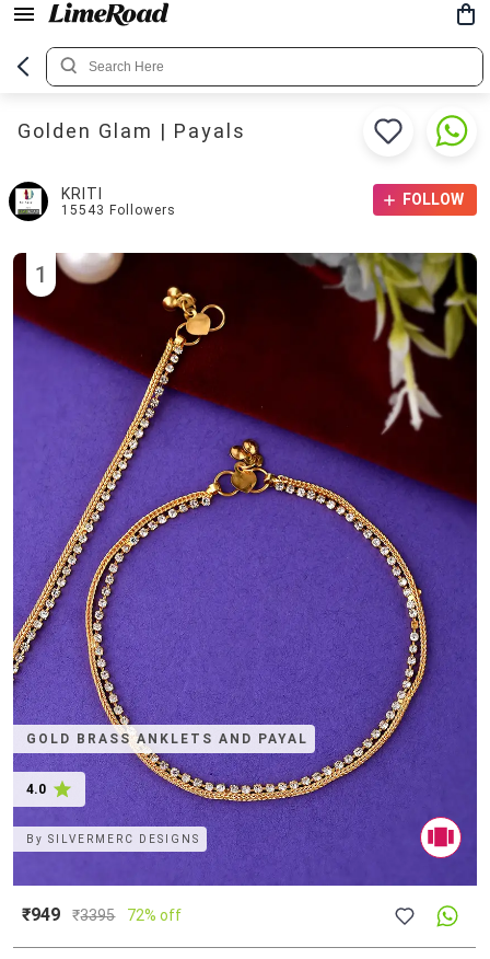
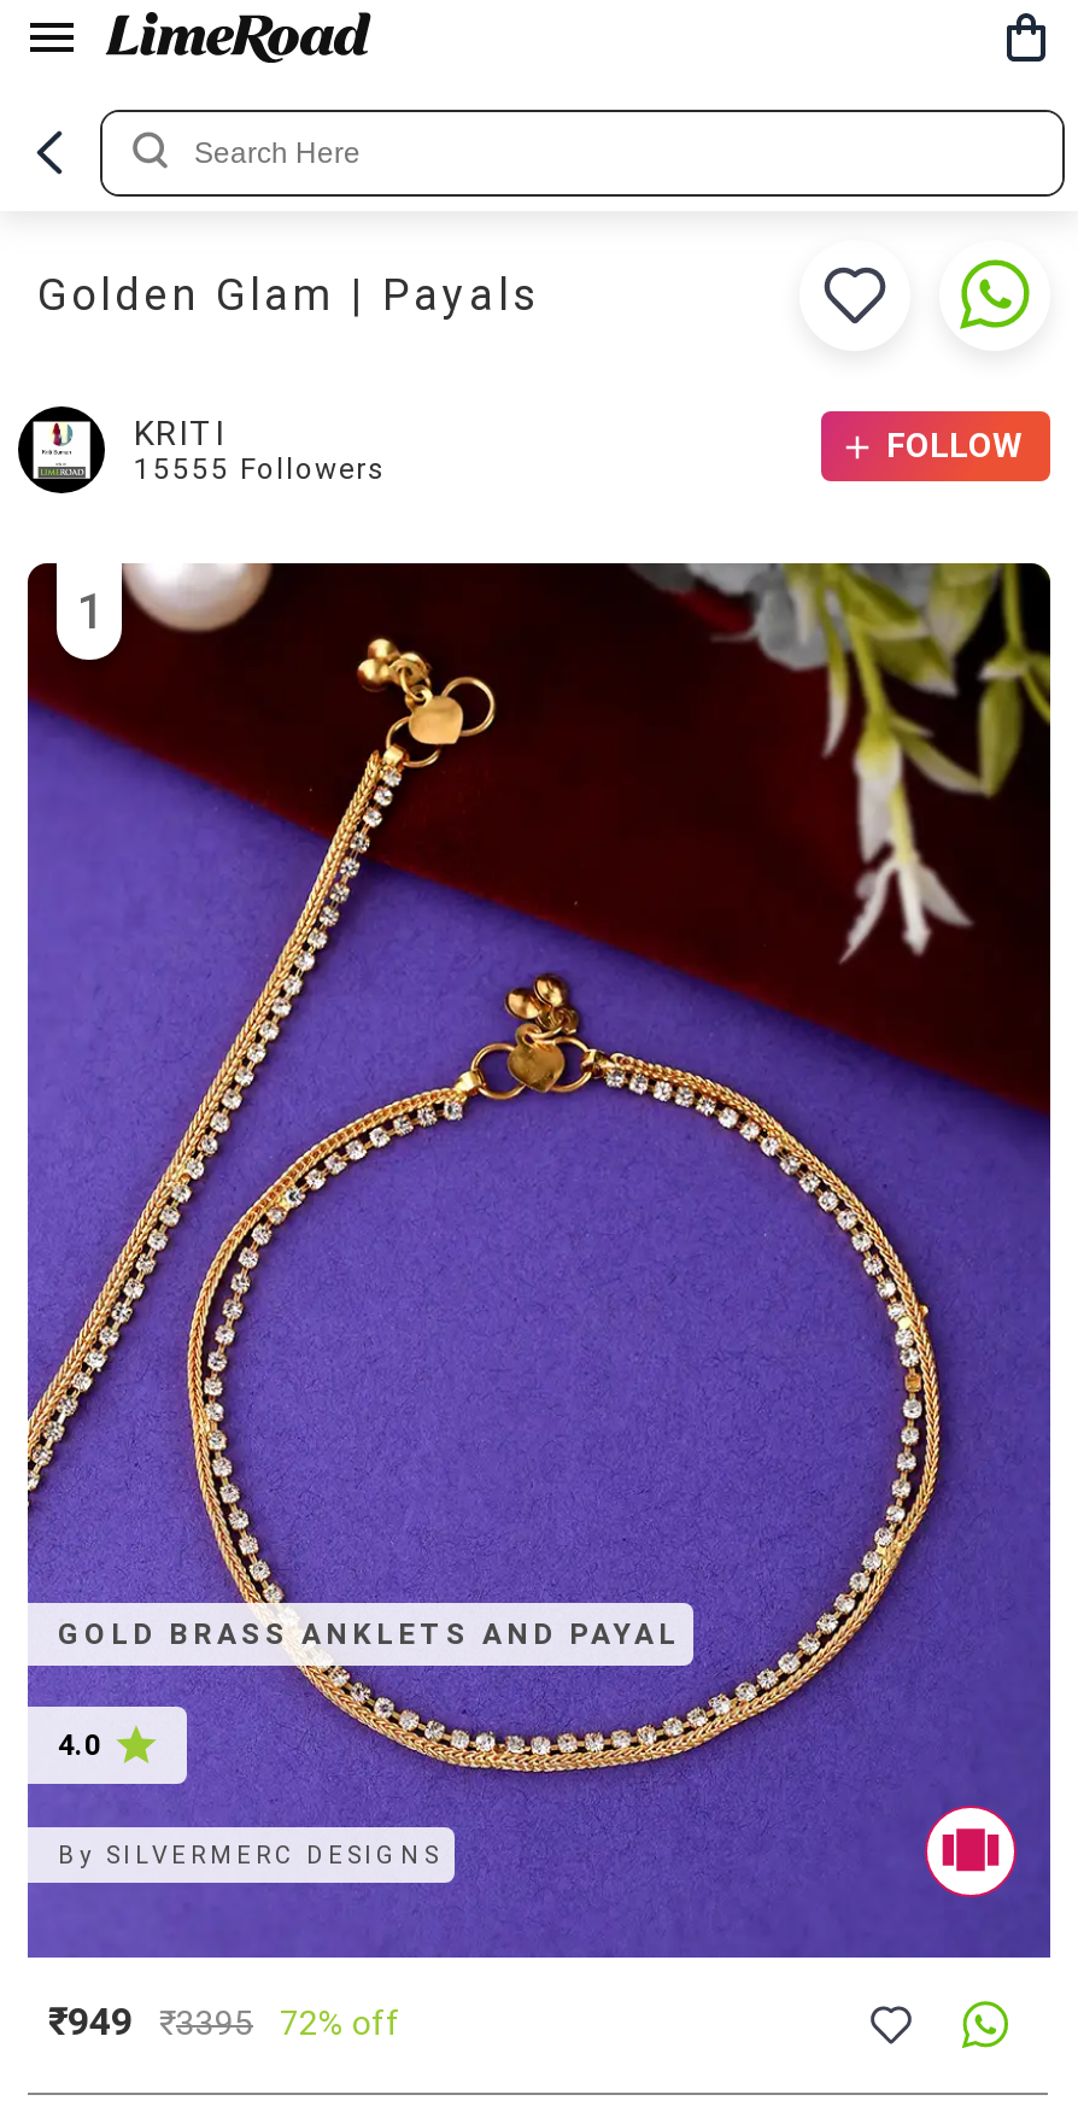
- 15543 Followers
+ 15555 Followers
